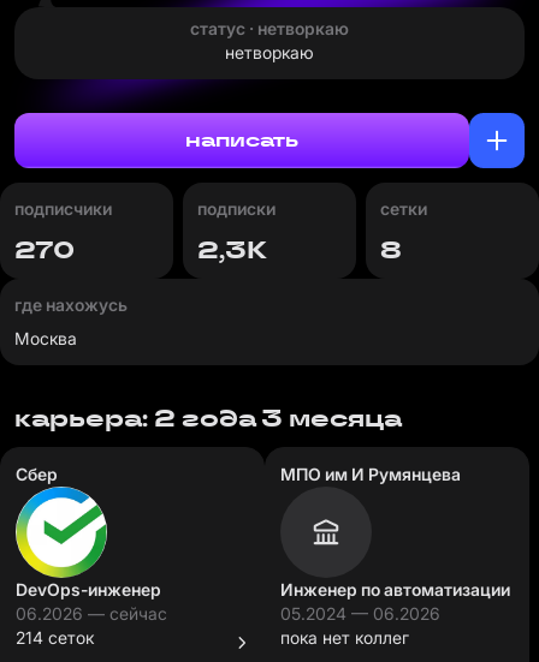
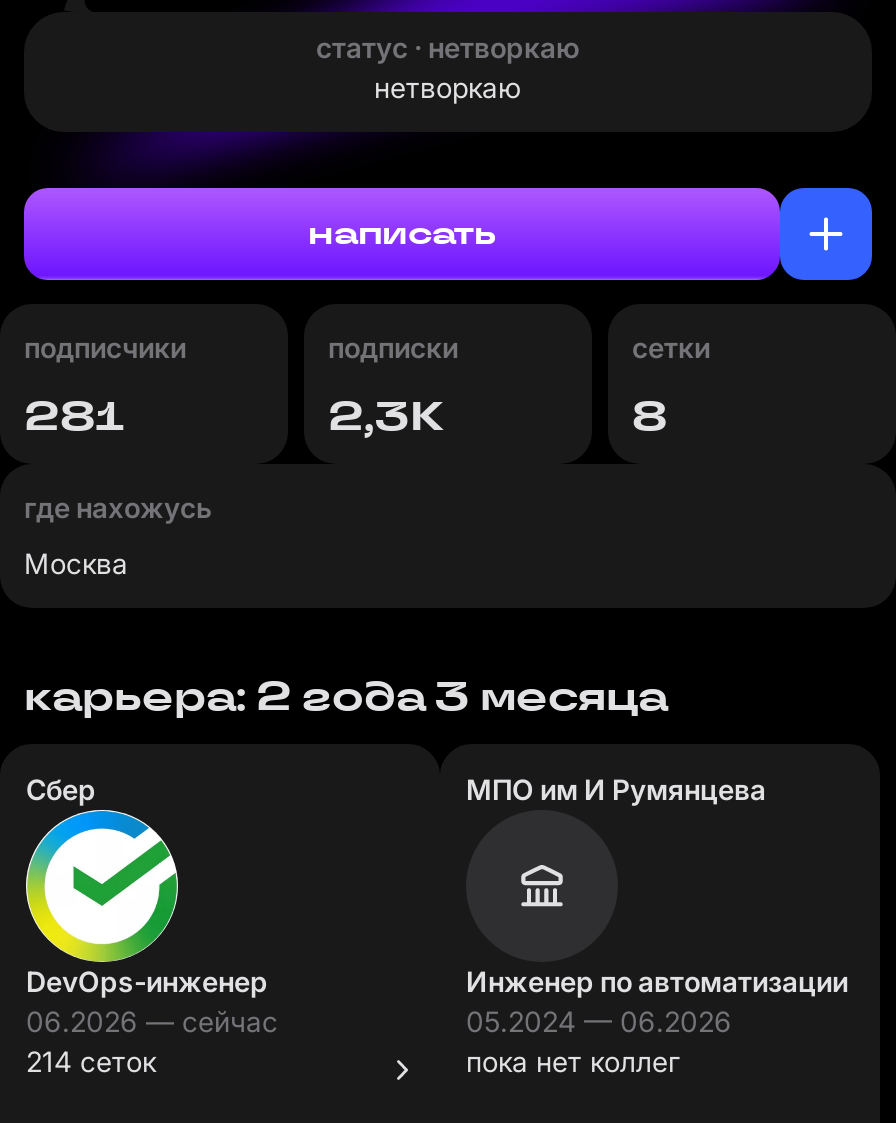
- 270
+ 281
